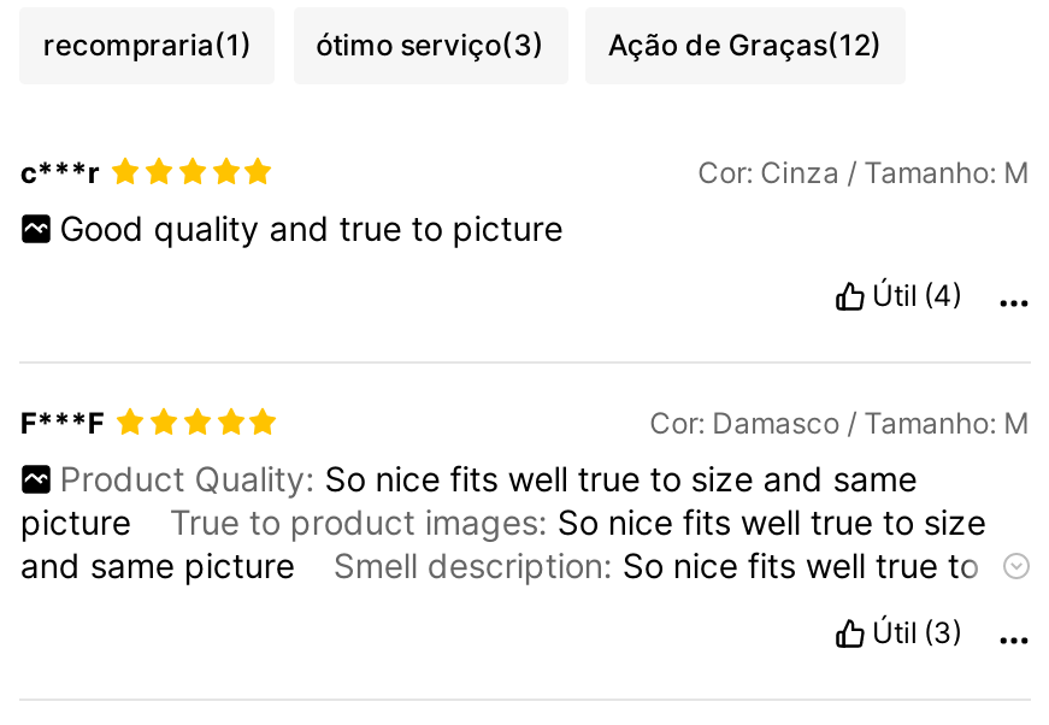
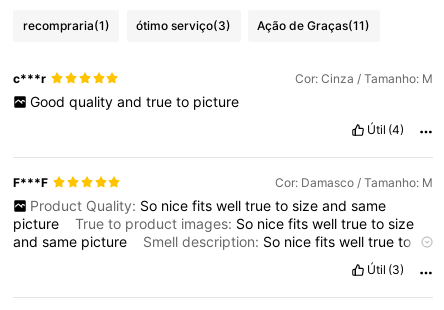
- Ação de Graças(12)
+ Ação de Graças(11)
